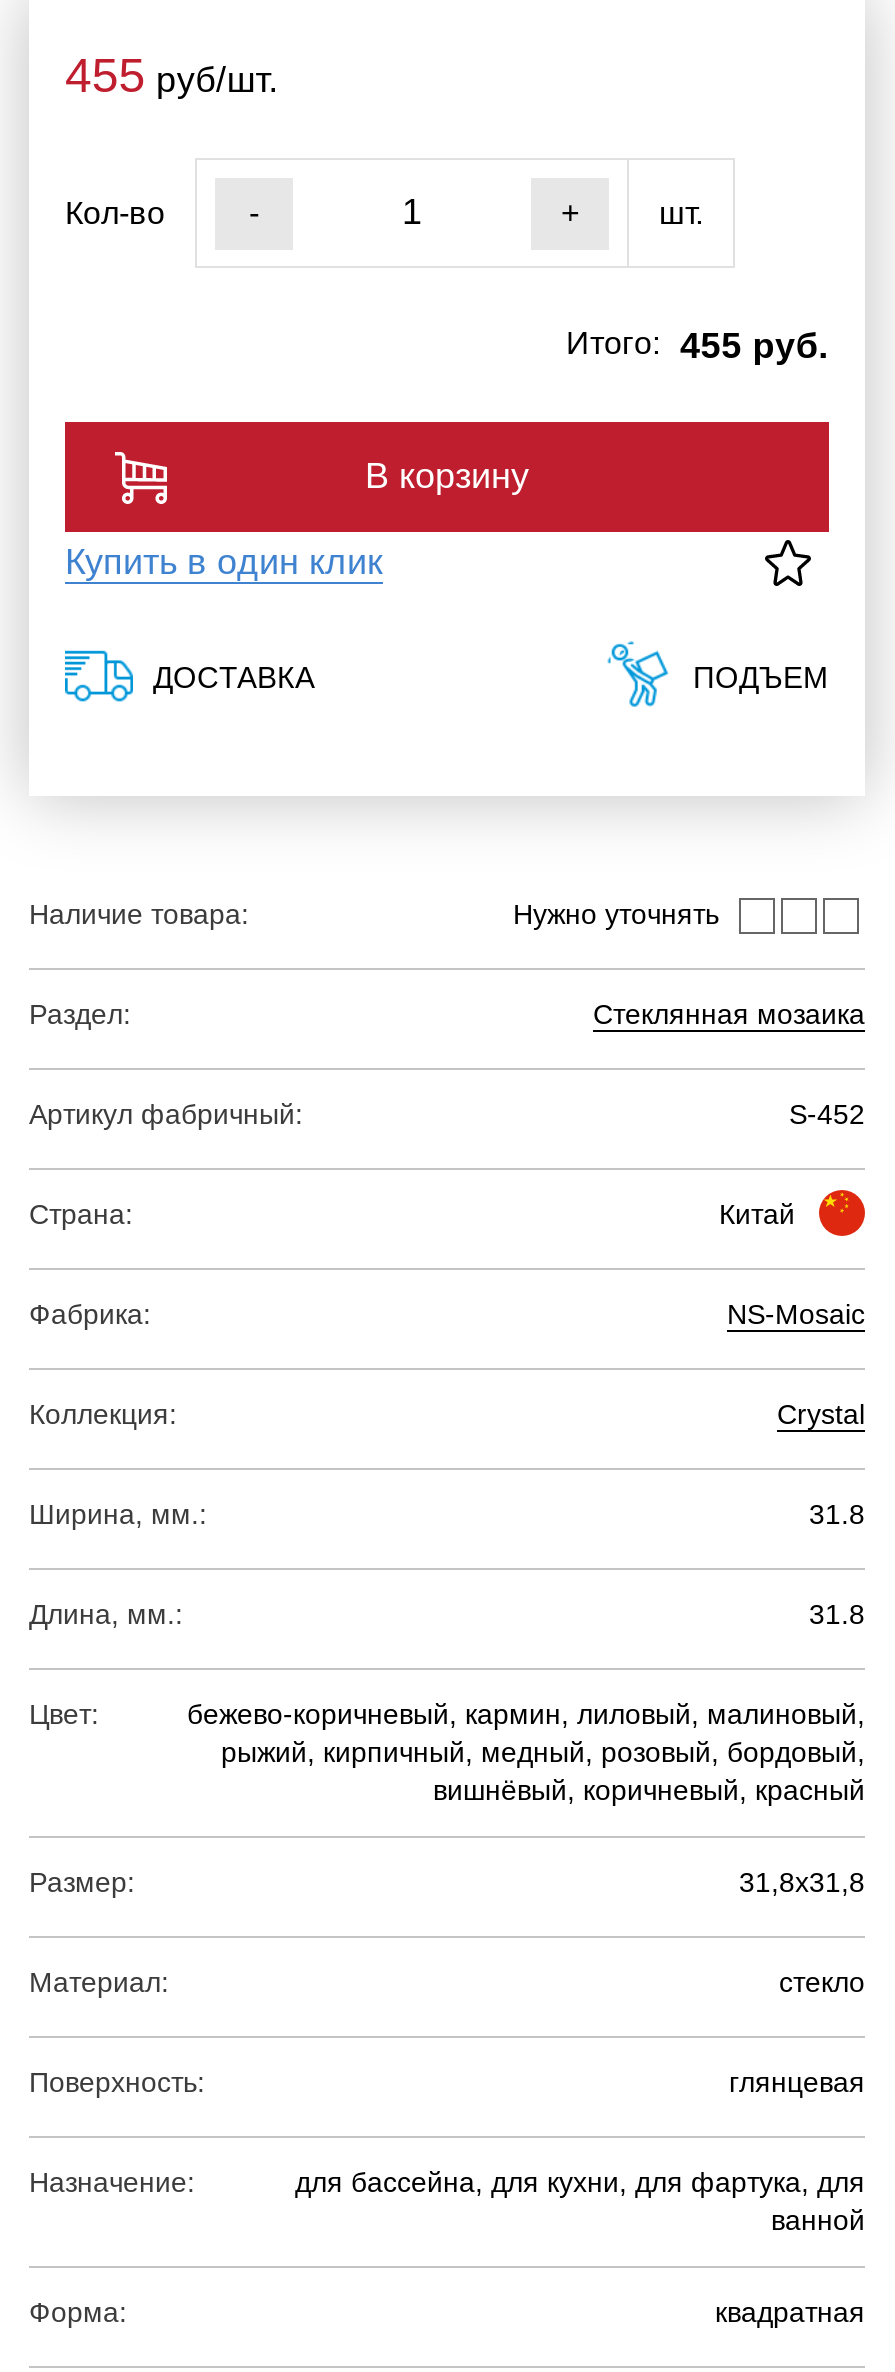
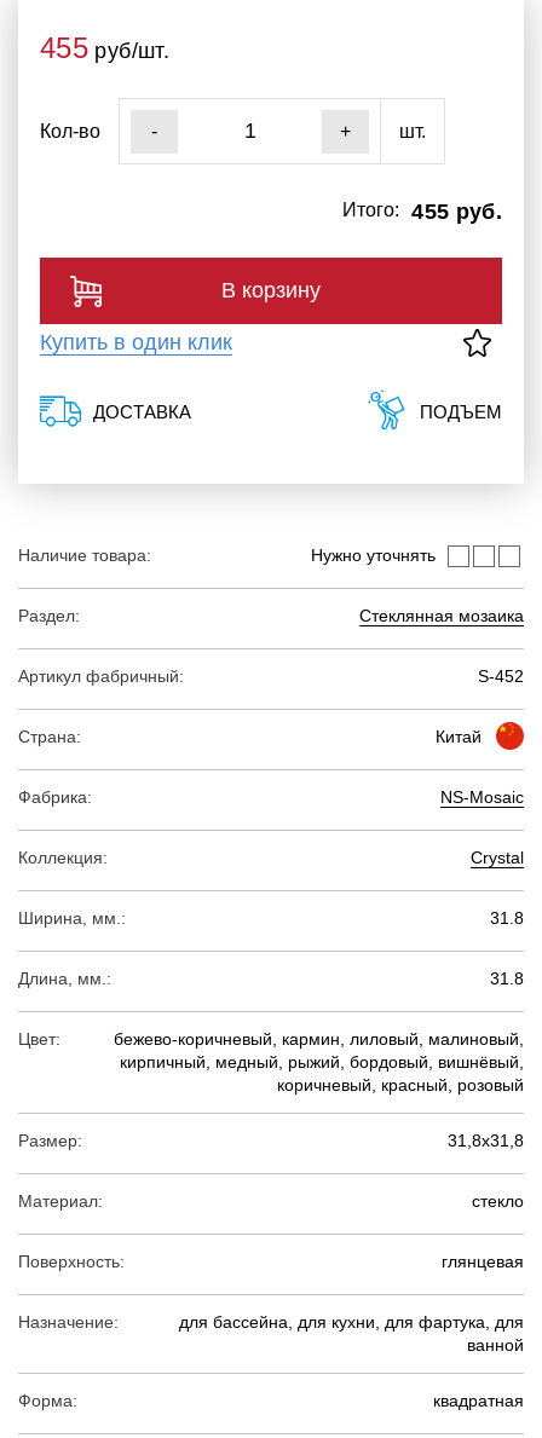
- рыжий, кирпичный, медный, розовый, бордовый,
- вишнёвый, коричневый, красный
+ кирпичный, медный, рыжий, бордовый, вишнёвый,
+ коричневый, красный, розовый
